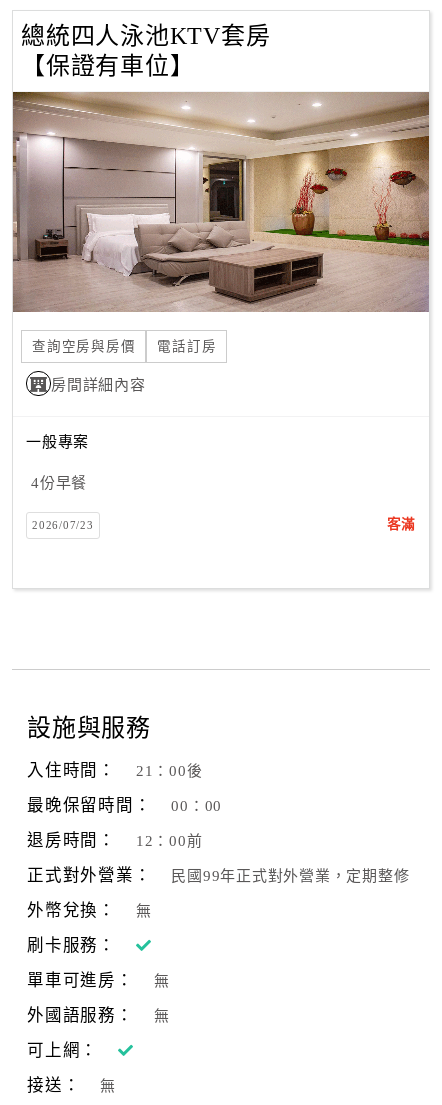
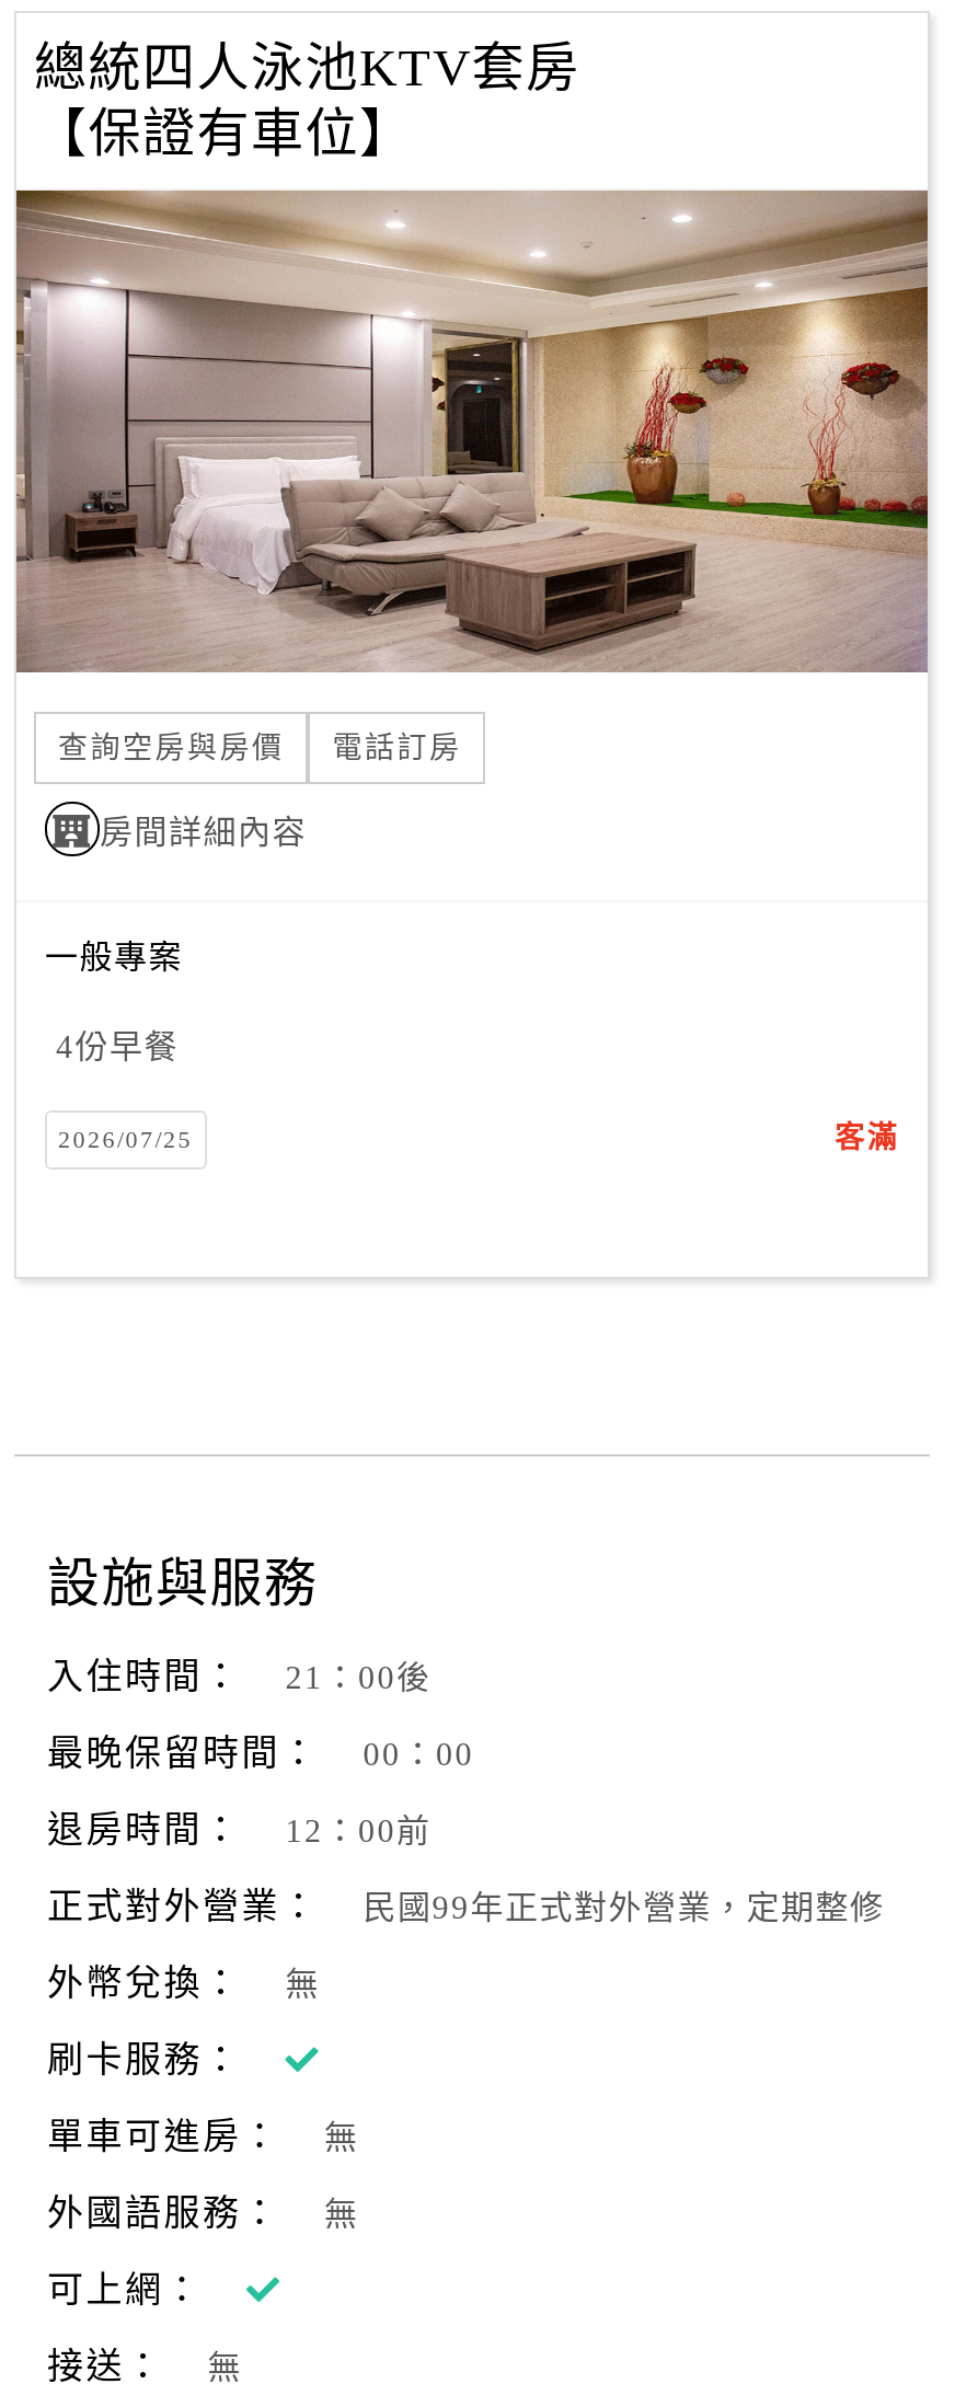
- 2026/07/23
+ 2026/07/25
